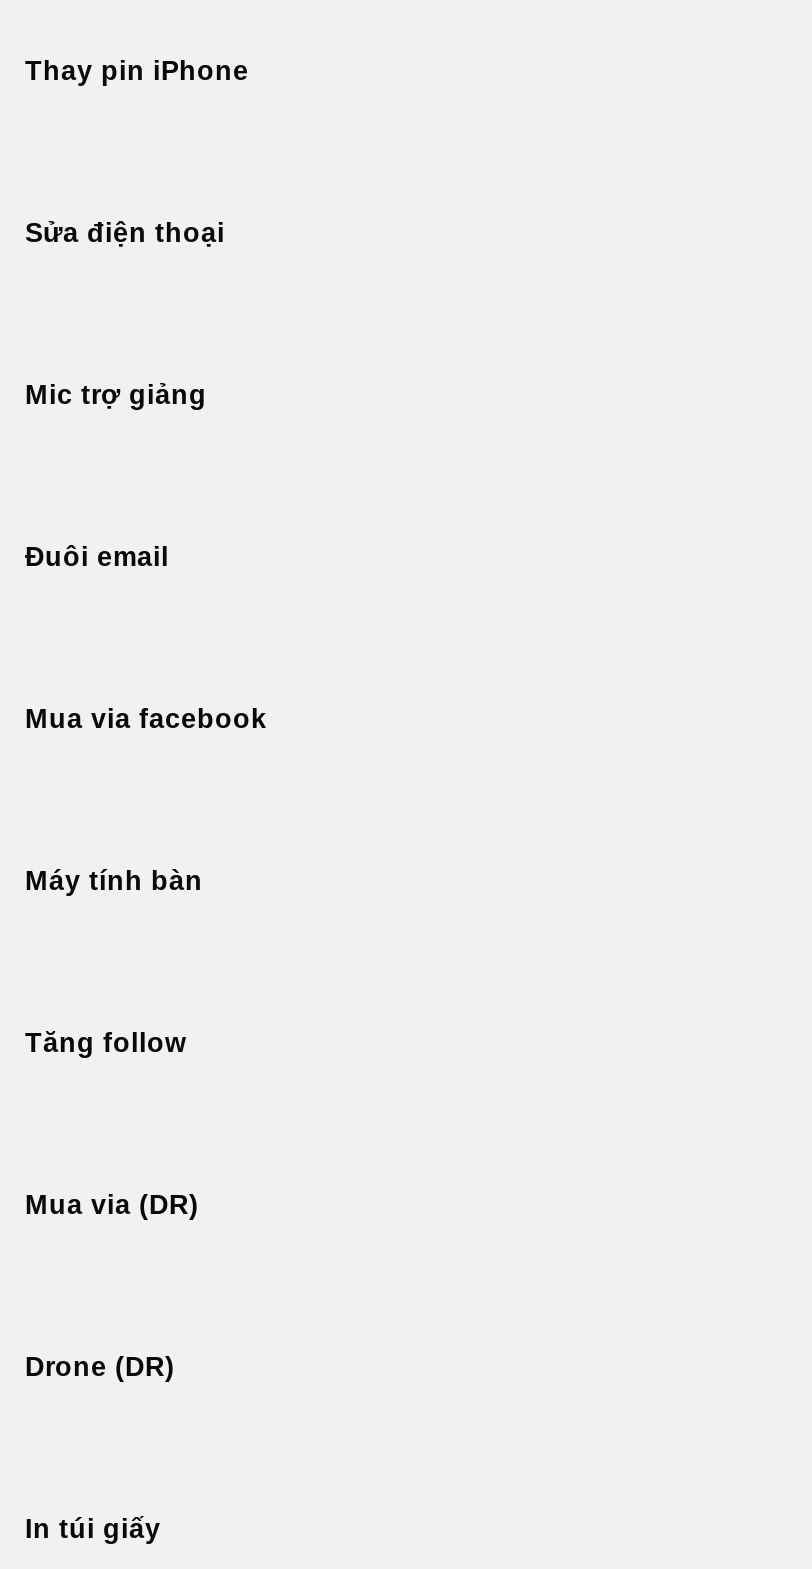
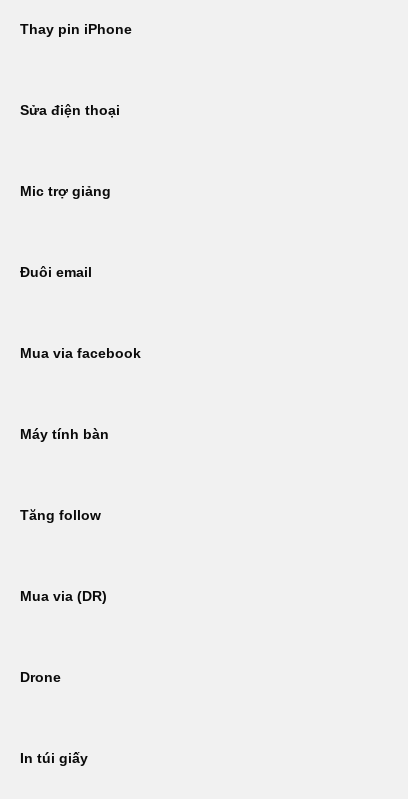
- Drone (DR)
+ Drone
